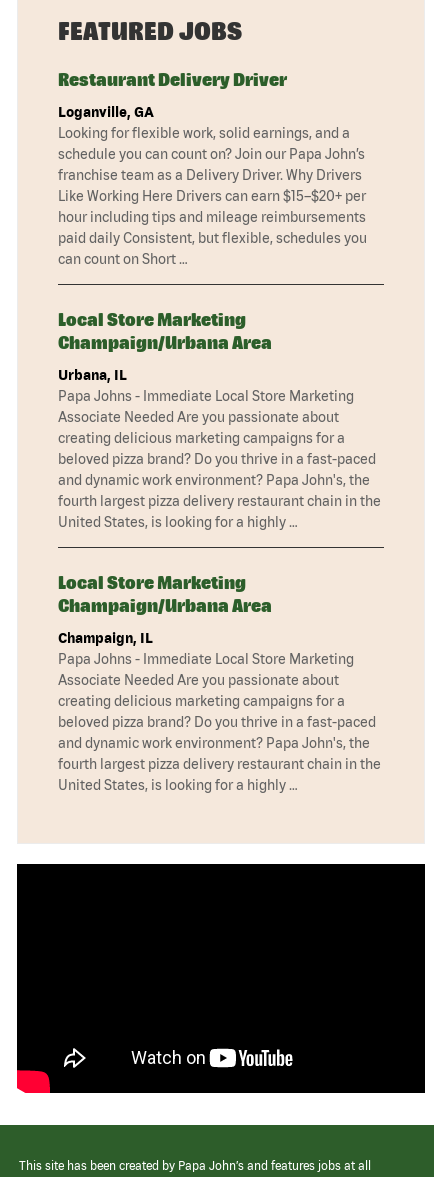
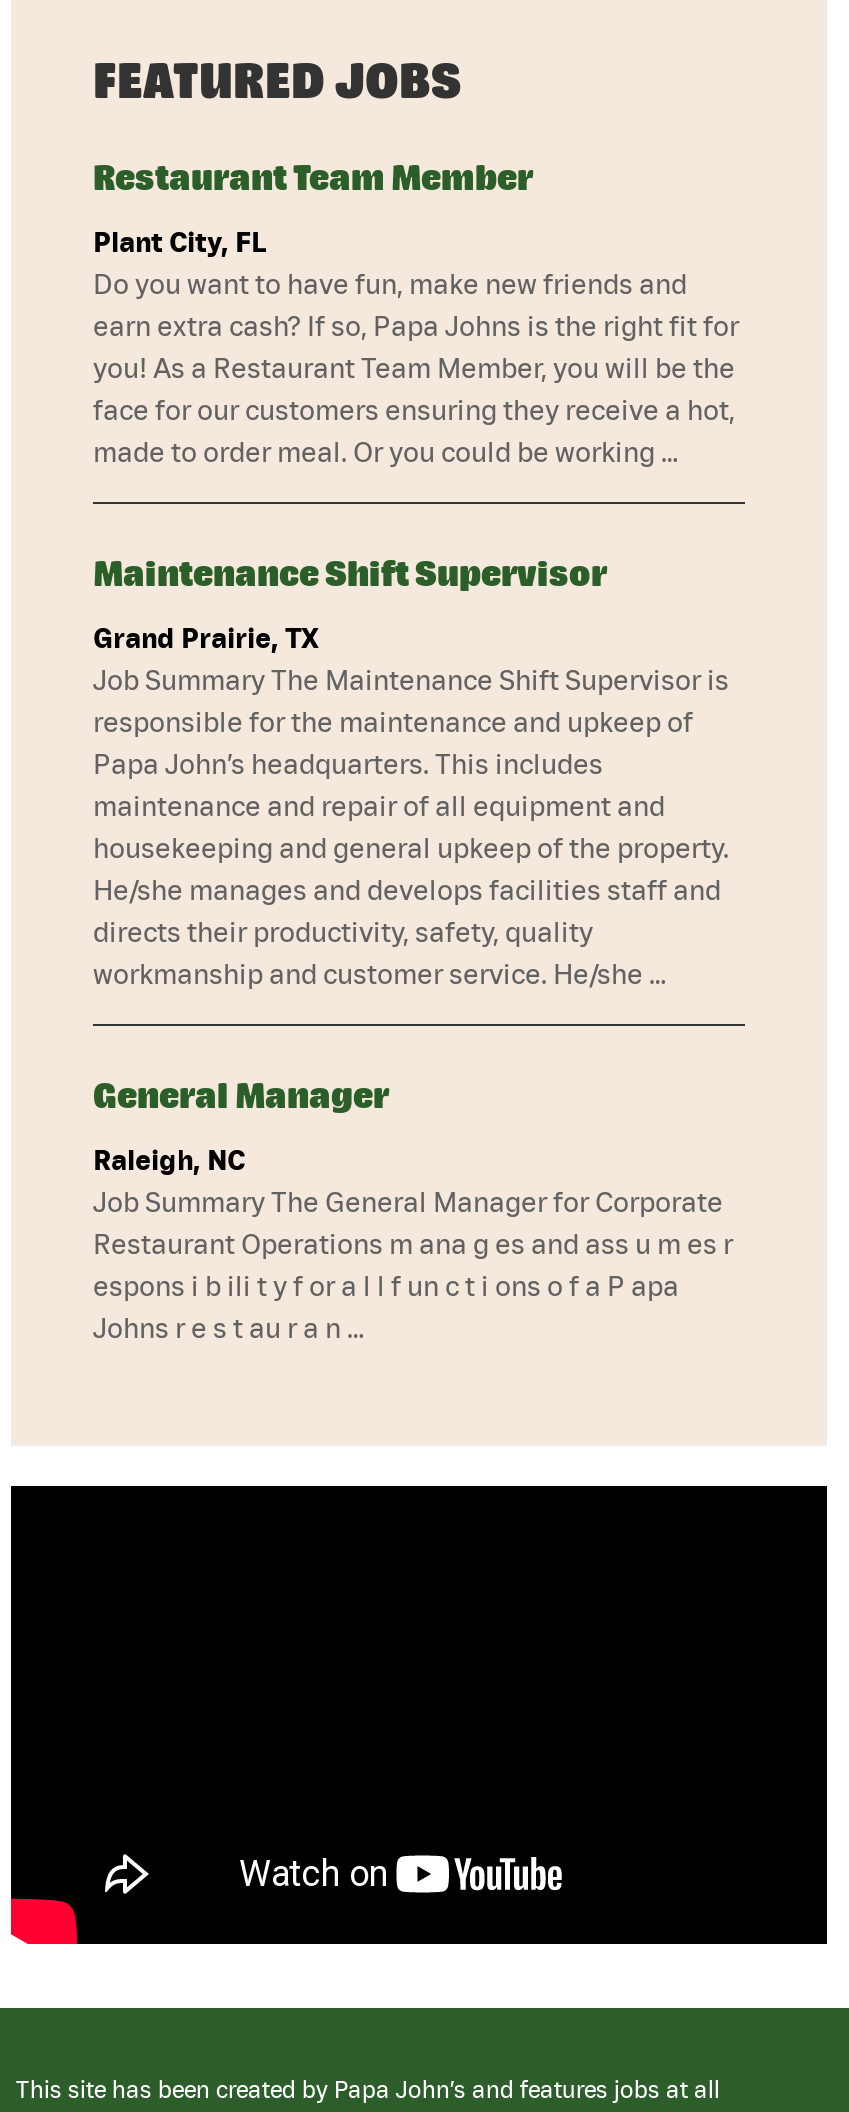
- Restaurant Delivery Driver
+ Restaurant Team Member

- Loganville, GA
- Looking for flexible work, solid earnings, and a
- schedule you can count on? Join our Papa John’s
- franchise team as a Delivery Driver. Why Drivers
- Like Working Here Drivers can earn $15–$20+ per
- hour including tips and mileage reimbursements
- paid daily Consistent, but flexible, schedules you
- can count on Short …
+ Plant City, FL
+ Do you want to have fun, make new friends and
+ earn extra cash? If so, Papa Johns is the right fit for
+ you! As a Restaurant Team Member, you will be the
+ face for our customers ensuring they receive a hot,
+ made to order meal. Or you could be working …

- Local Store Marketing
- Champaign/Urbana Area
+ Maintenance Shift Supervisor

- Urbana, IL
- Papa Johns - Immediate Local Store Marketing
- Associate Needed Are you passionate about
- creating delicious marketing campaigns for a
- beloved pizza brand? Do you thrive in a fast-paced
- and dynamic work environment? Papa John's, the
- fourth largest pizza delivery restaurant chain in the
- United States, is looking for a highly …
+ Grand Prairie, TX
+ Job Summary The Maintenance Shift Supervisor is
+ responsible for the maintenance and upkeep of
+ Papa John’s headquarters. This includes
+ maintenance and repair of all equipment and
+ housekeeping and general upkeep of the property.
+ He/she manages and develops facilities staff and
+ directs their productivity, safety, quality
+ workmanship and customer service. He/she …

- Local Store Marketing
- Champaign/Urbana Area
+ General Manager

- Champaign, IL
- Papa Johns - Immediate Local Store Marketing
- Associate Needed Are you passionate about
- creating delicious marketing campaigns for a
- beloved pizza brand? Do you thrive in a fast-paced
- and dynamic work environment? Papa John's, the
- fourth largest pizza delivery restaurant chain in the
- United States, is looking for a highly …
+ Raleigh, NC
+ Job Summary The General Manager for Corporate
+ Restaurant Operations m ana g es and ass u m es r
+ espons i b ili t y f or a l l f un c t i ons o f a P apa
+ Johns r e s t au r a n …
